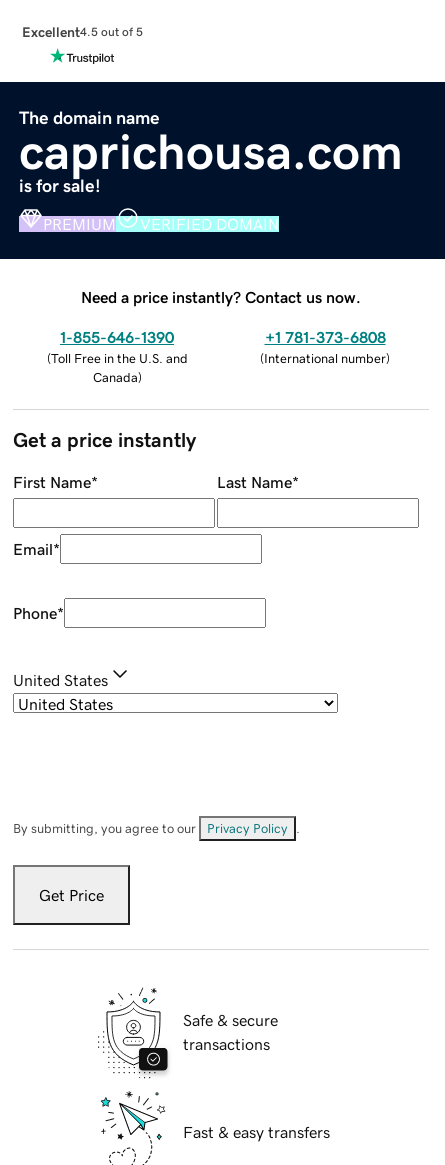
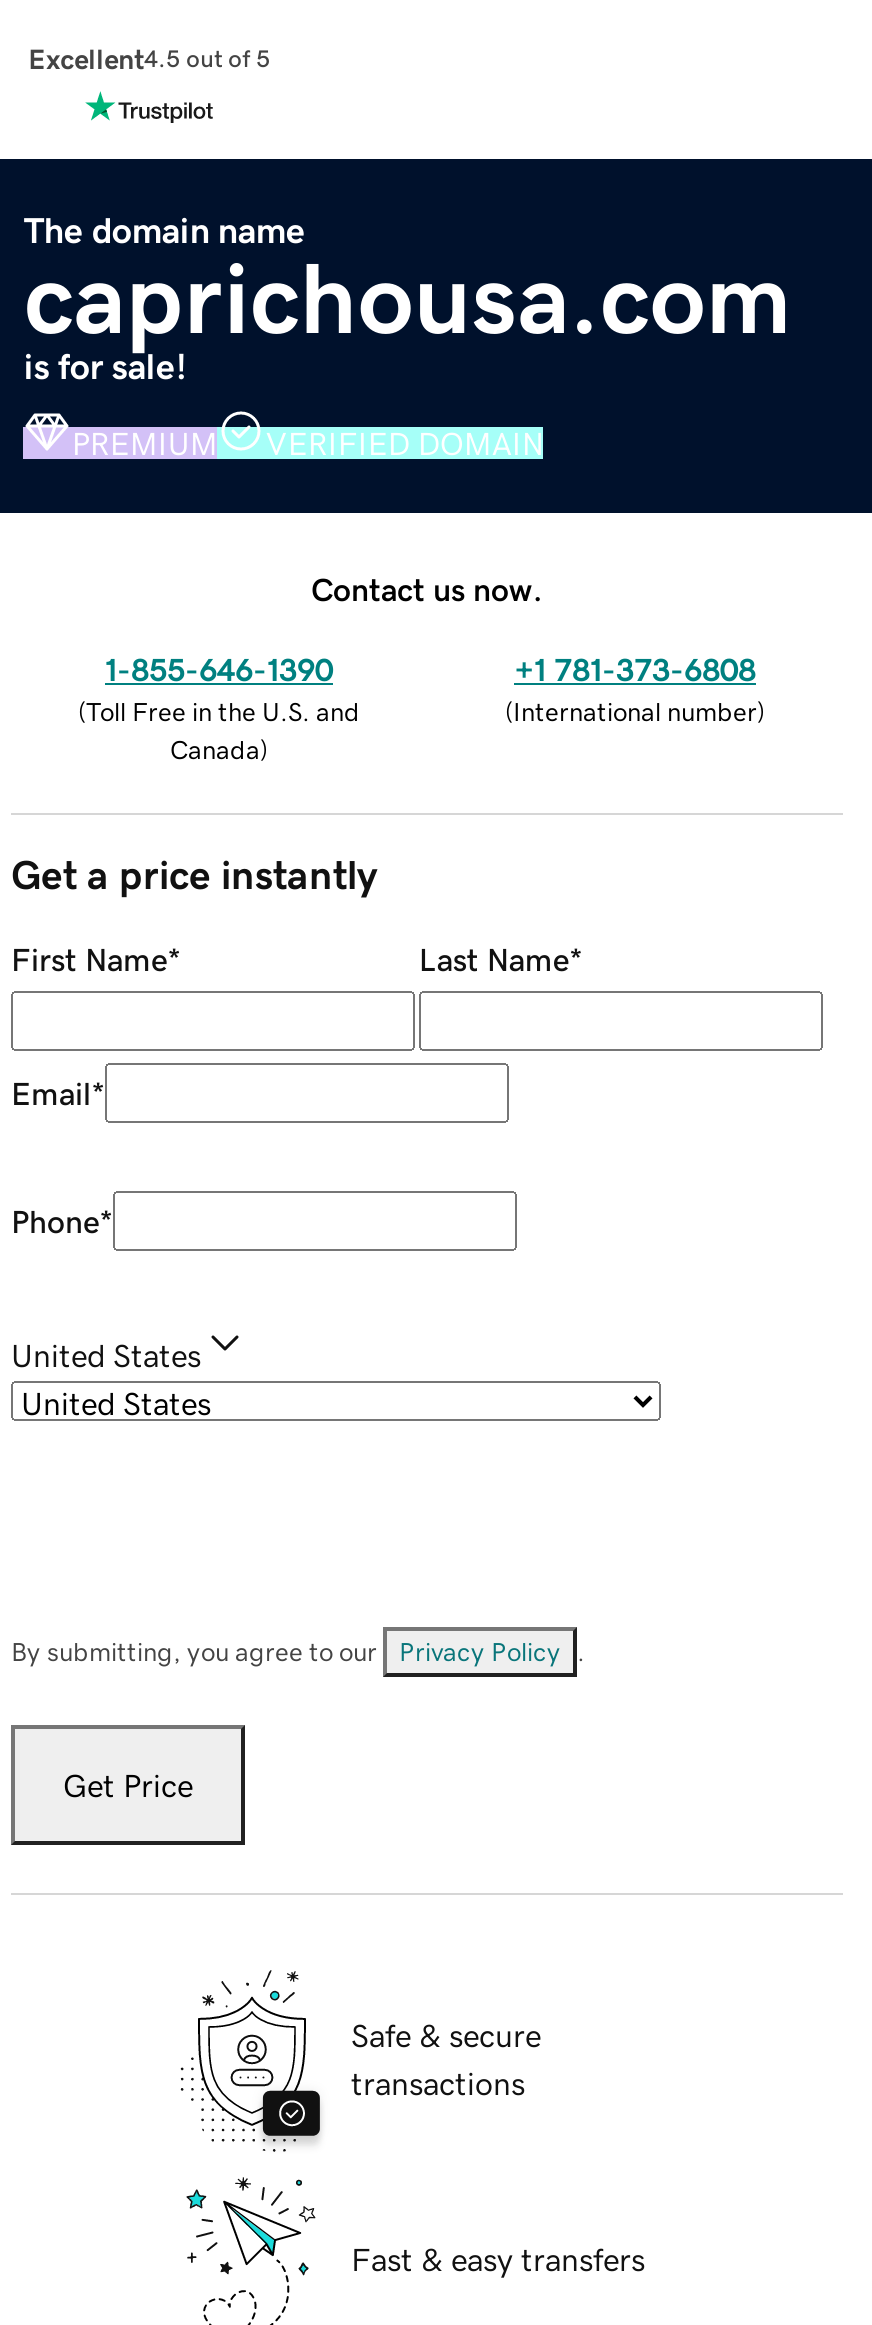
- Need a price instantly? Contact us now.
+ Contact us now.
